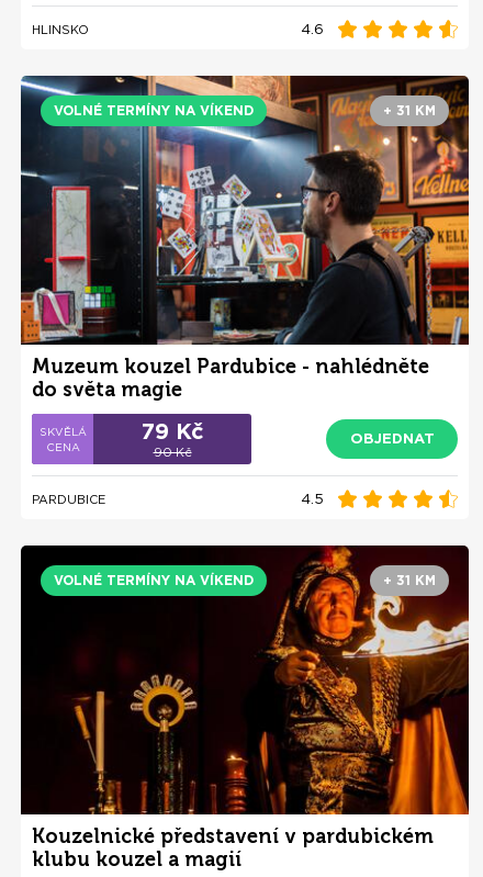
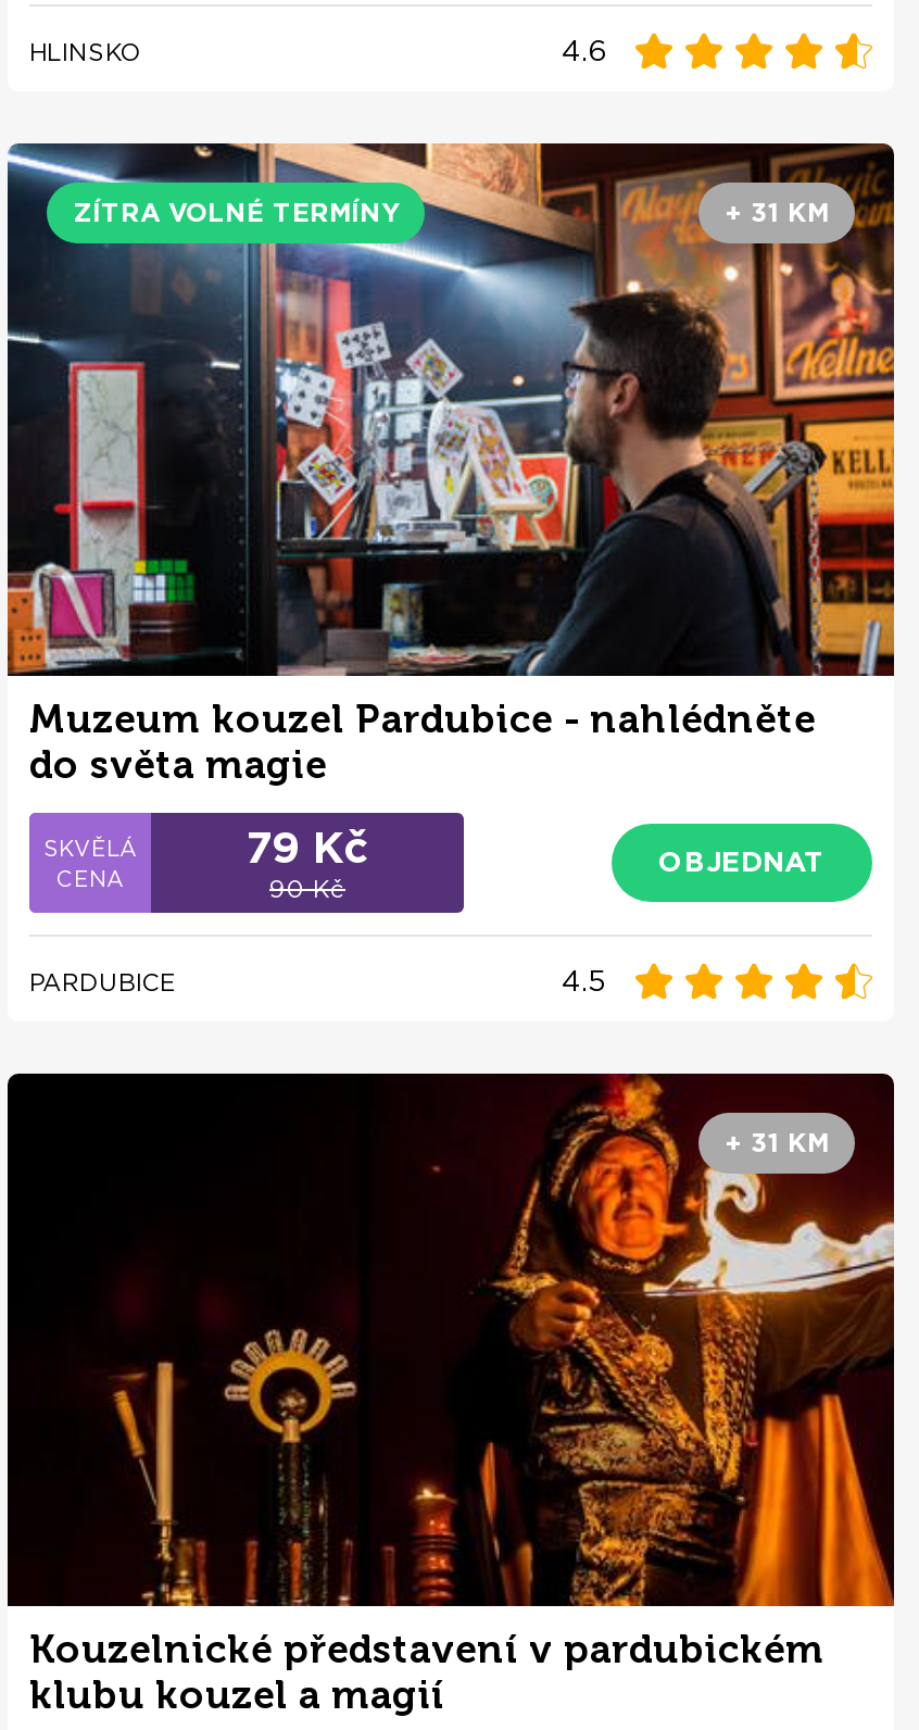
- VOLNÉ TERMÍNY NA VÍKEND
+ ZÍTRA VOLNÉ TERMÍNY

- VOLNÉ TERMÍNY NA VÍKEND
